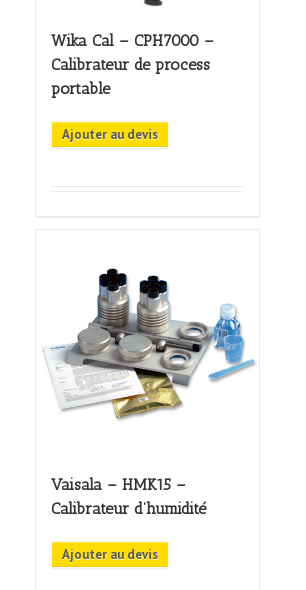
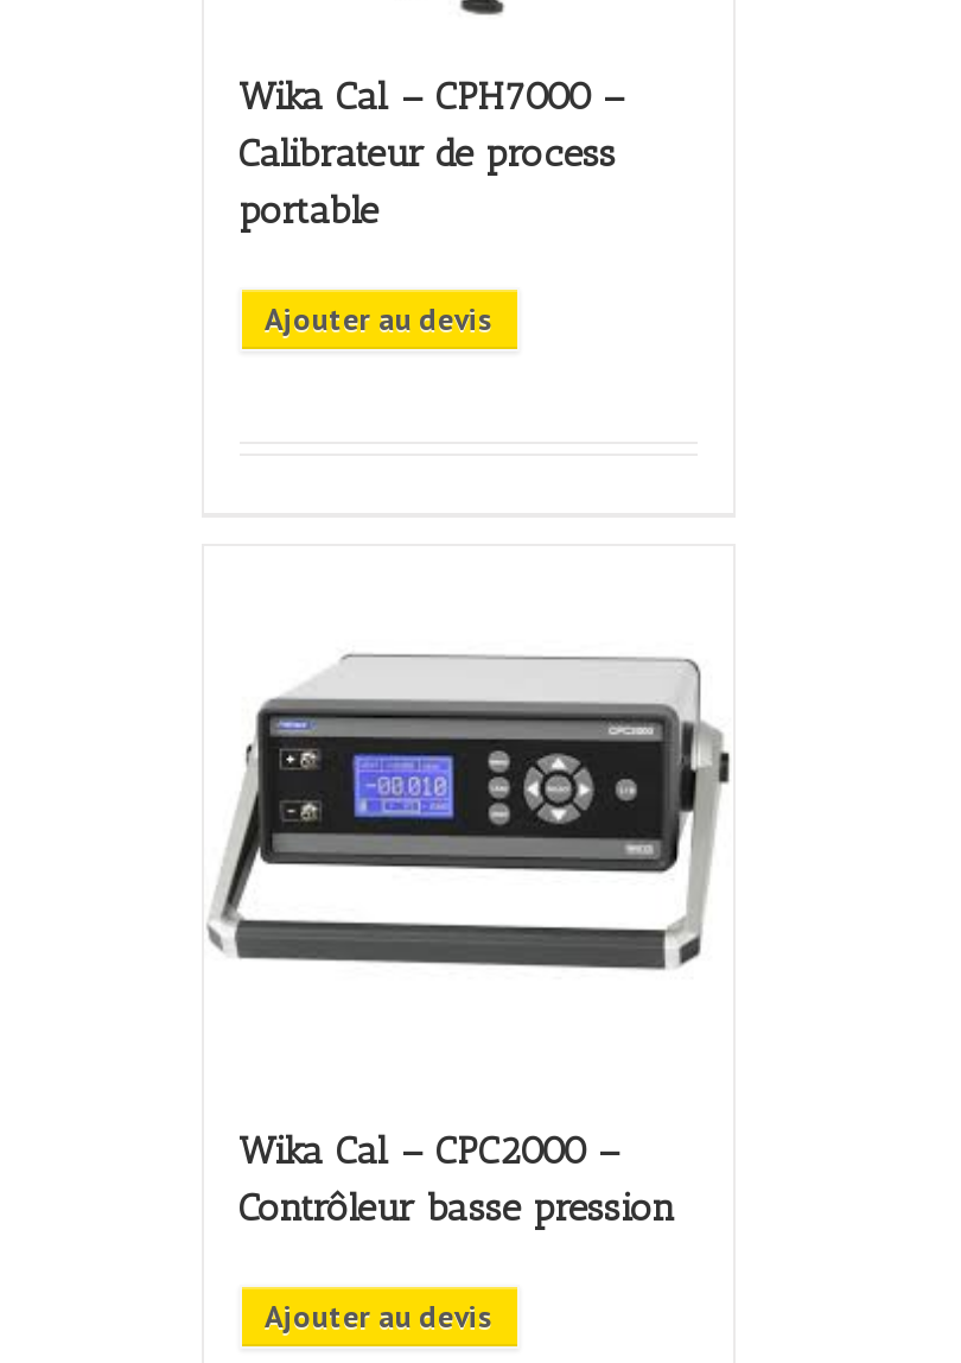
- [image]
+ [image]

- Vaisala – HMK15 –
- Calibrateur d’humidité
+ Wika Cal – CPC2000 –
+ Contrôleur basse pression
